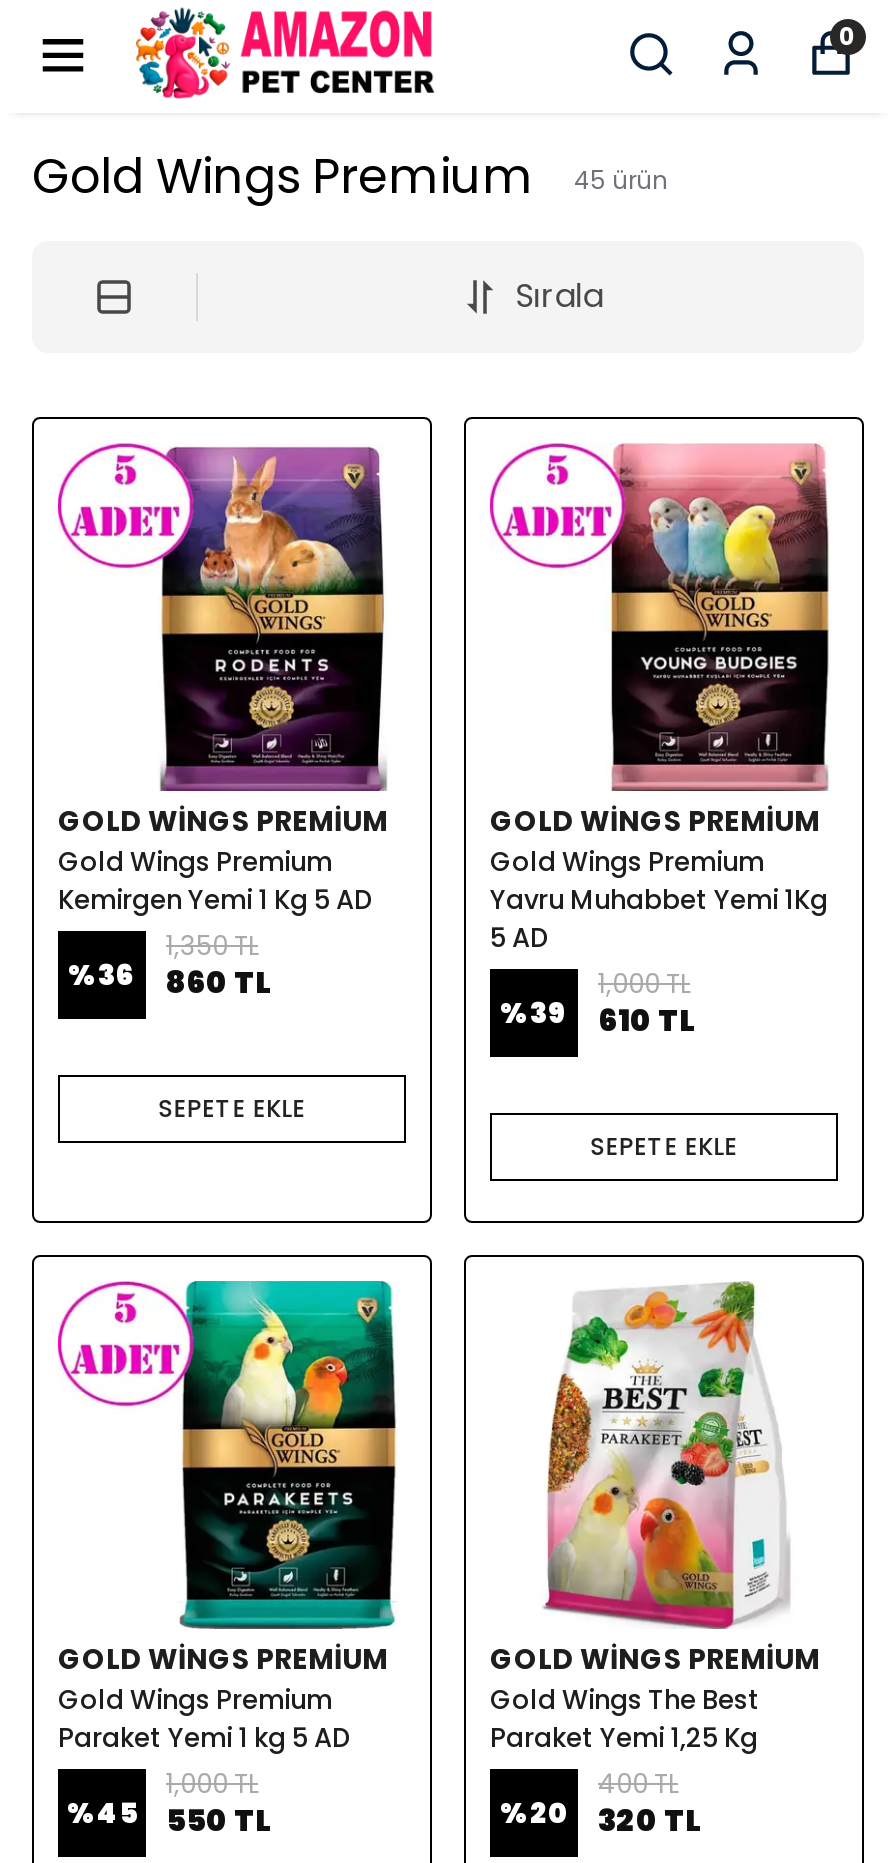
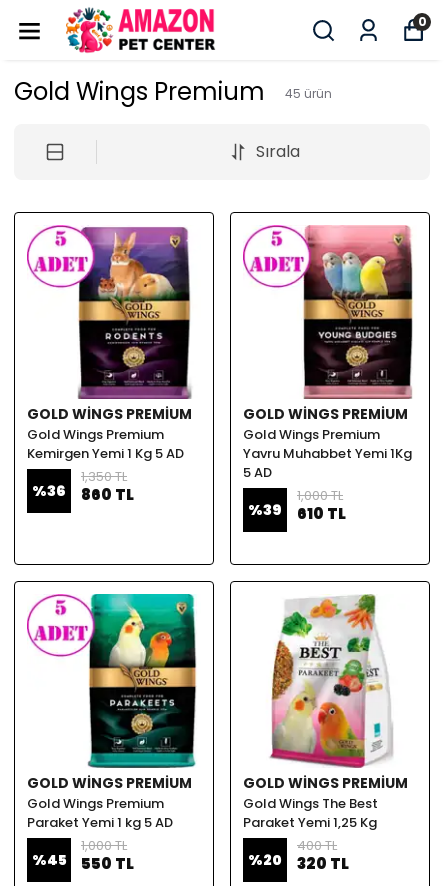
- SEPETE EKLE

- SEPETE EKLE
